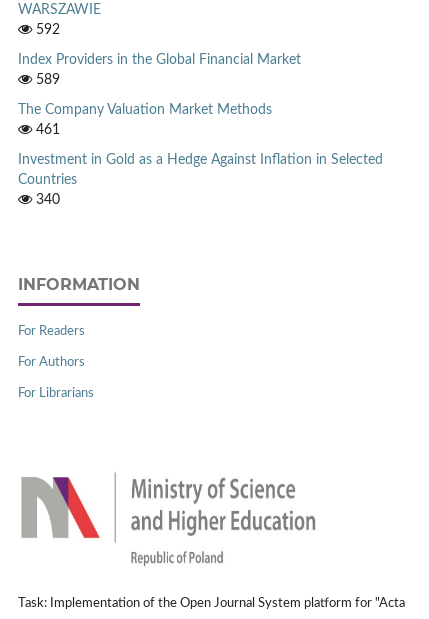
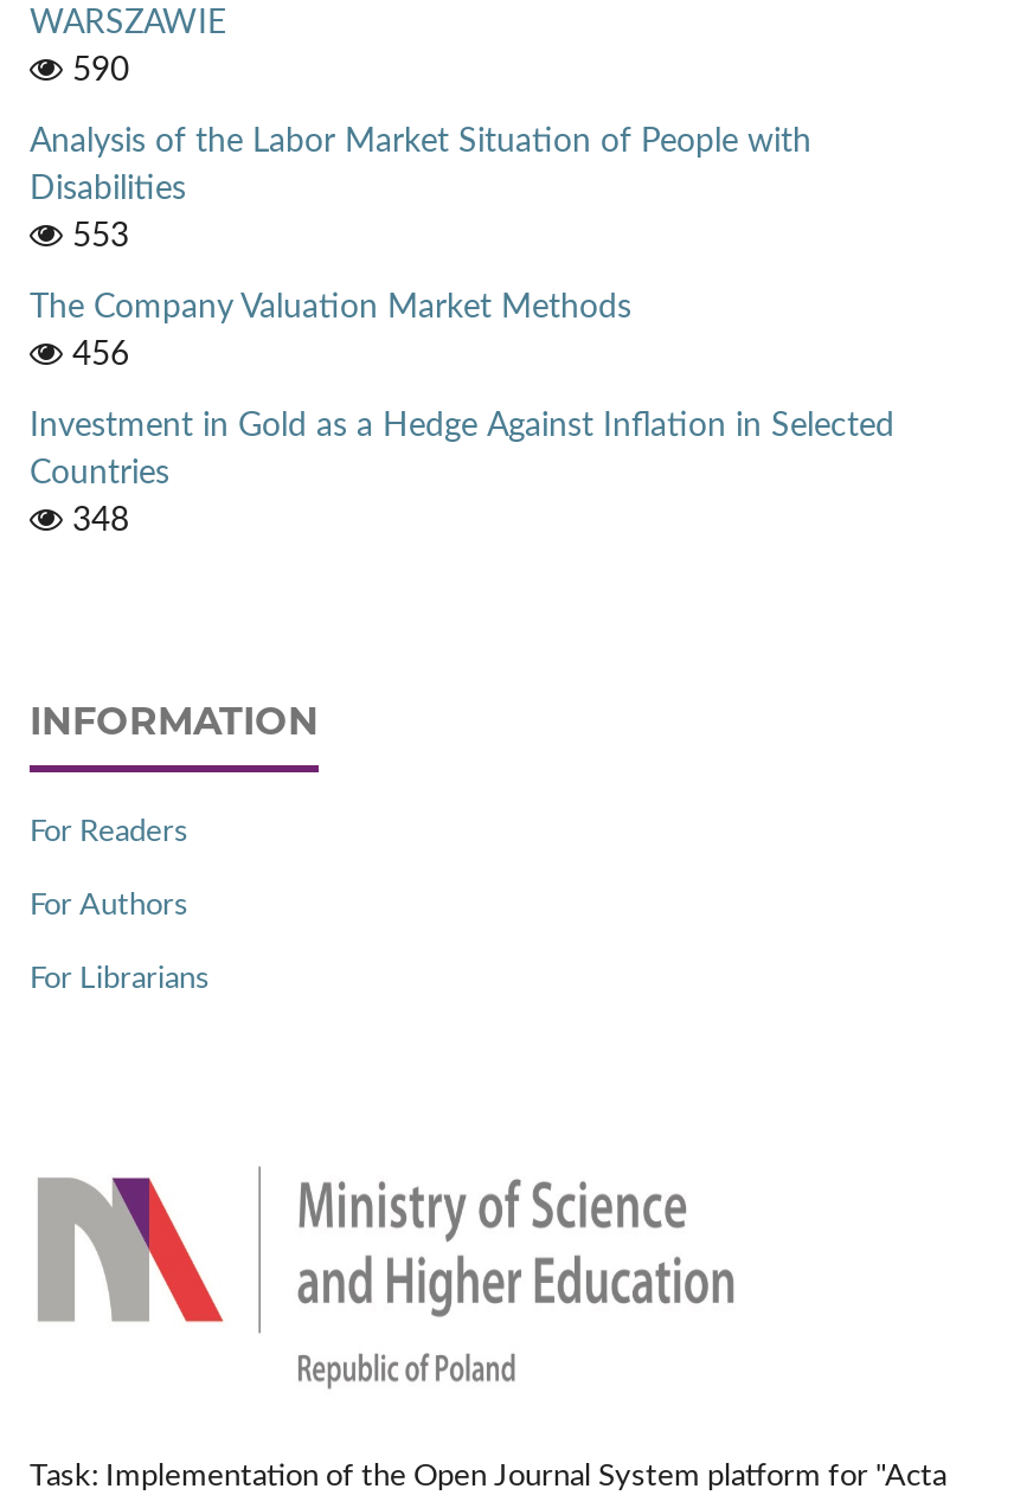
- 592
+ 590

- Index Providers in the Global Financial Market
- 589
+ Analysis of the Labor Market Situation of People with
+ Disabilities
+ 553

- 461
+ 456

- 340
+ 348
